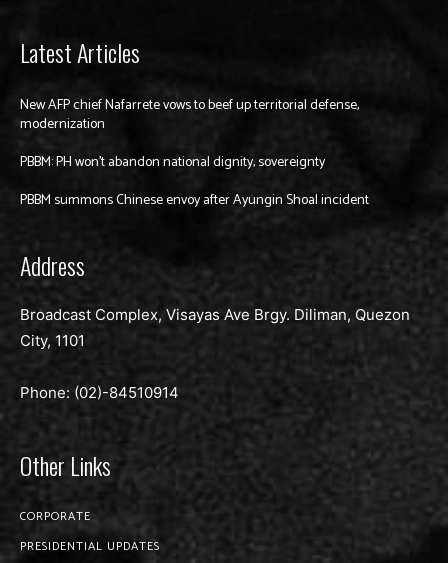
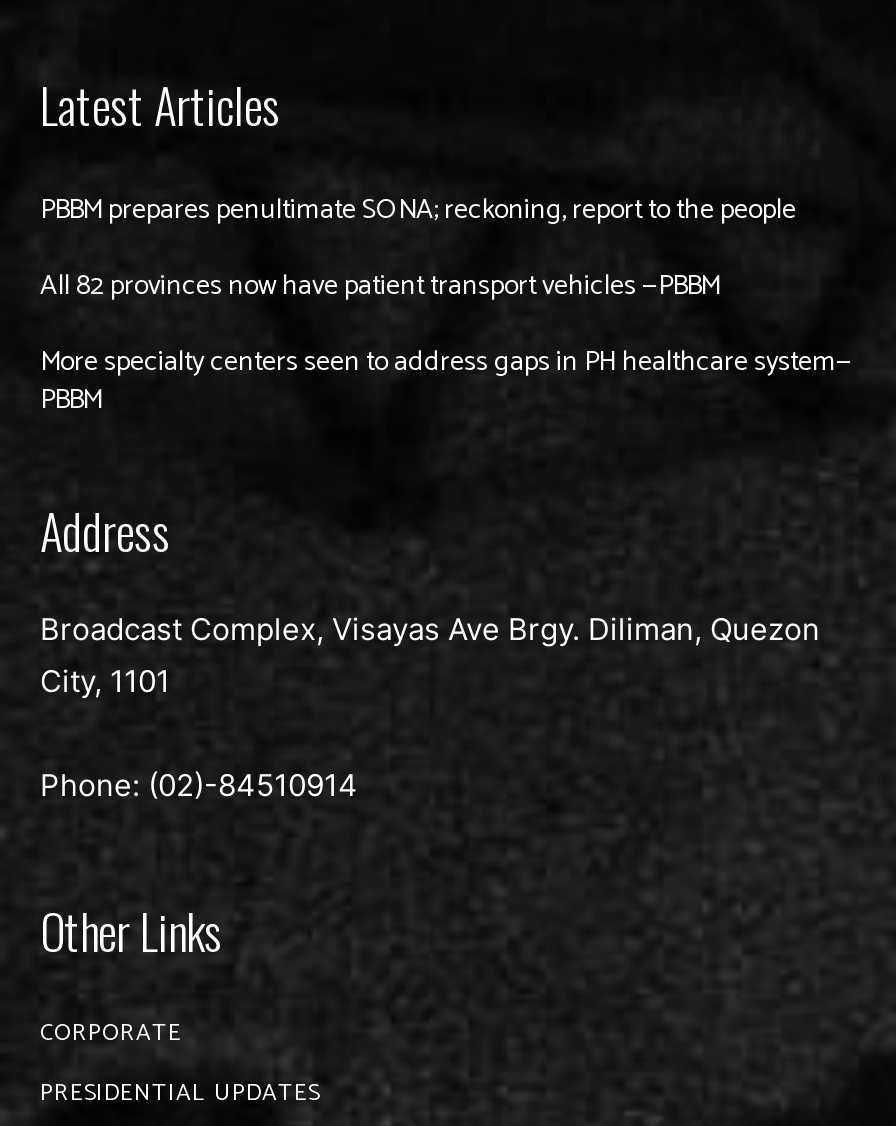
- New AFP chief Nafarrete vows to beef up territorial defense,
- modernization
+ PBBM prepares penultimate SONA; reckoning, report to the people

- PBBM: PH won’t abandon national dignity, sovereignty
+ All 82 provinces now have patient transport vehicles —PBBM

- PBBM summons Chinese envoy after Ayungin Shoal incident
+ More specialty centers seen to address gaps in PH healthcare system—
+ PBBM
